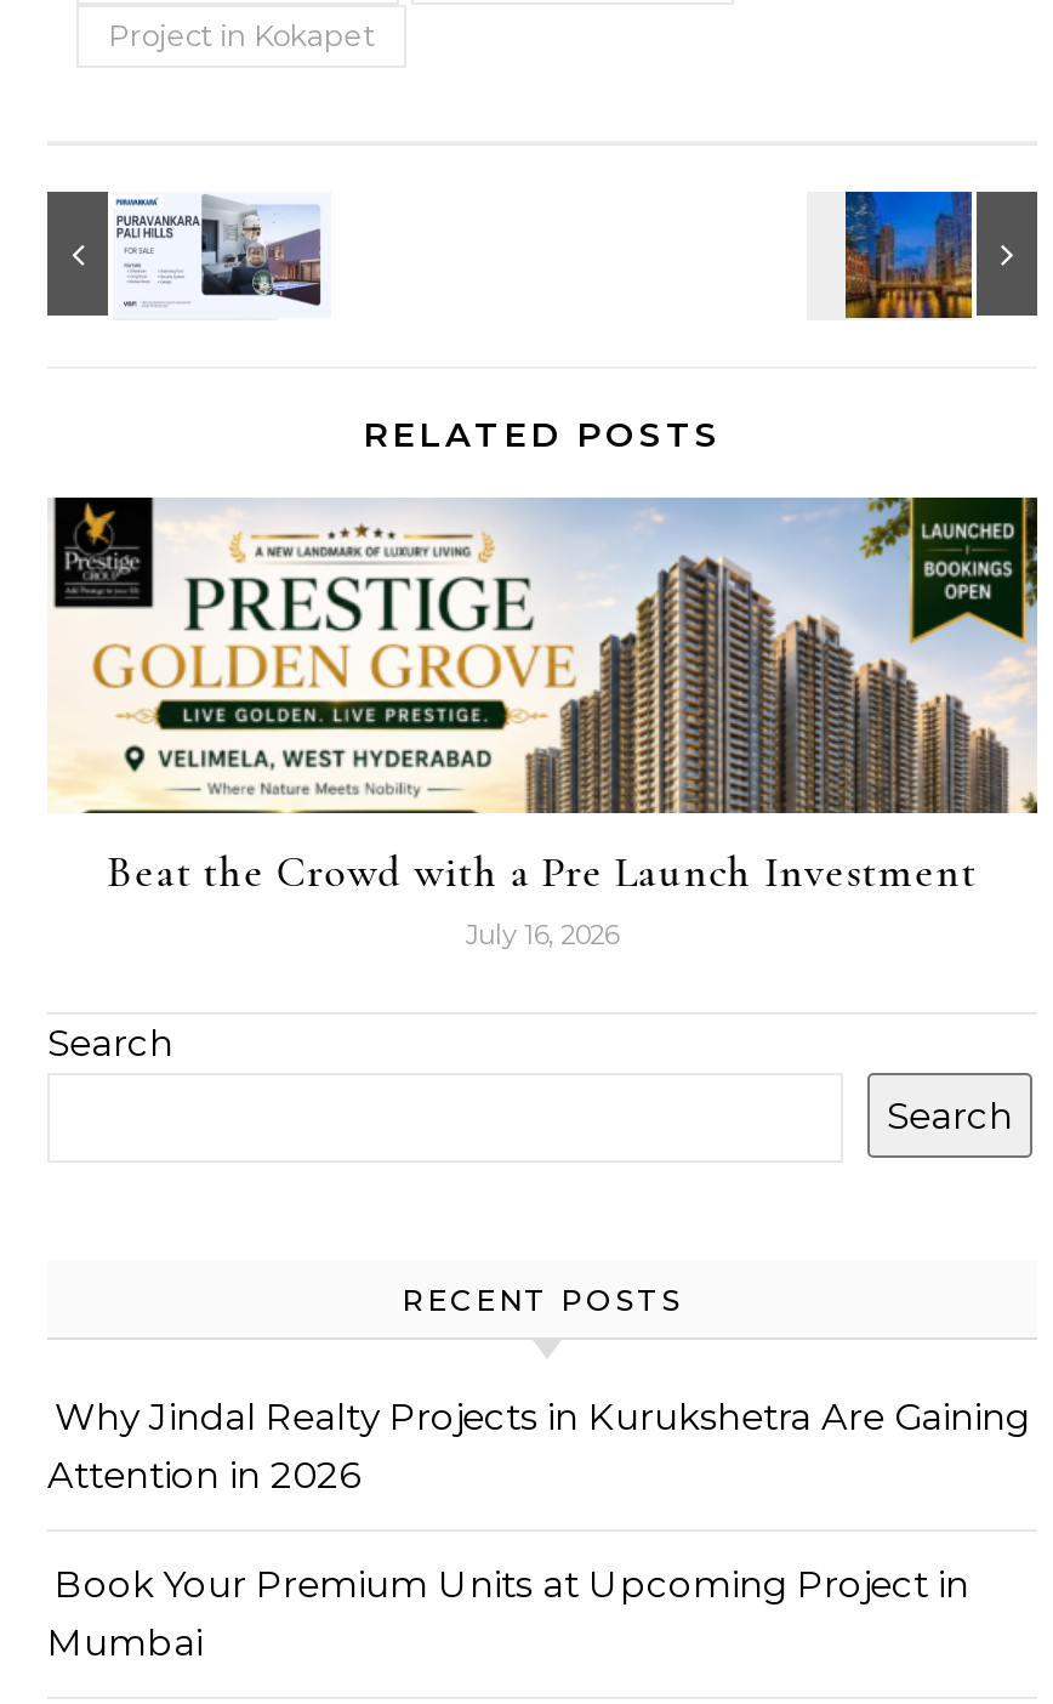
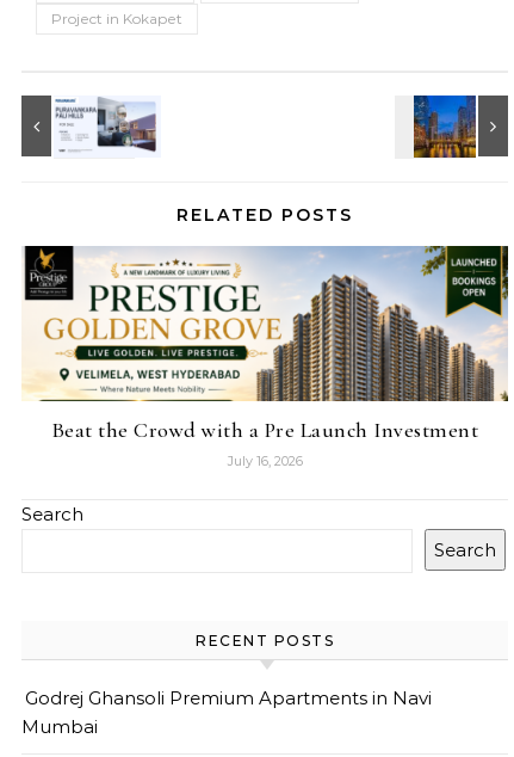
- Why Jindal Realty Projects in Kurukshetra Are Gaining
- Attention in 2026
- Book Your Premium Units at Upcoming Project in
+ Godrej Ghansoli Premium Apartments in Navi
